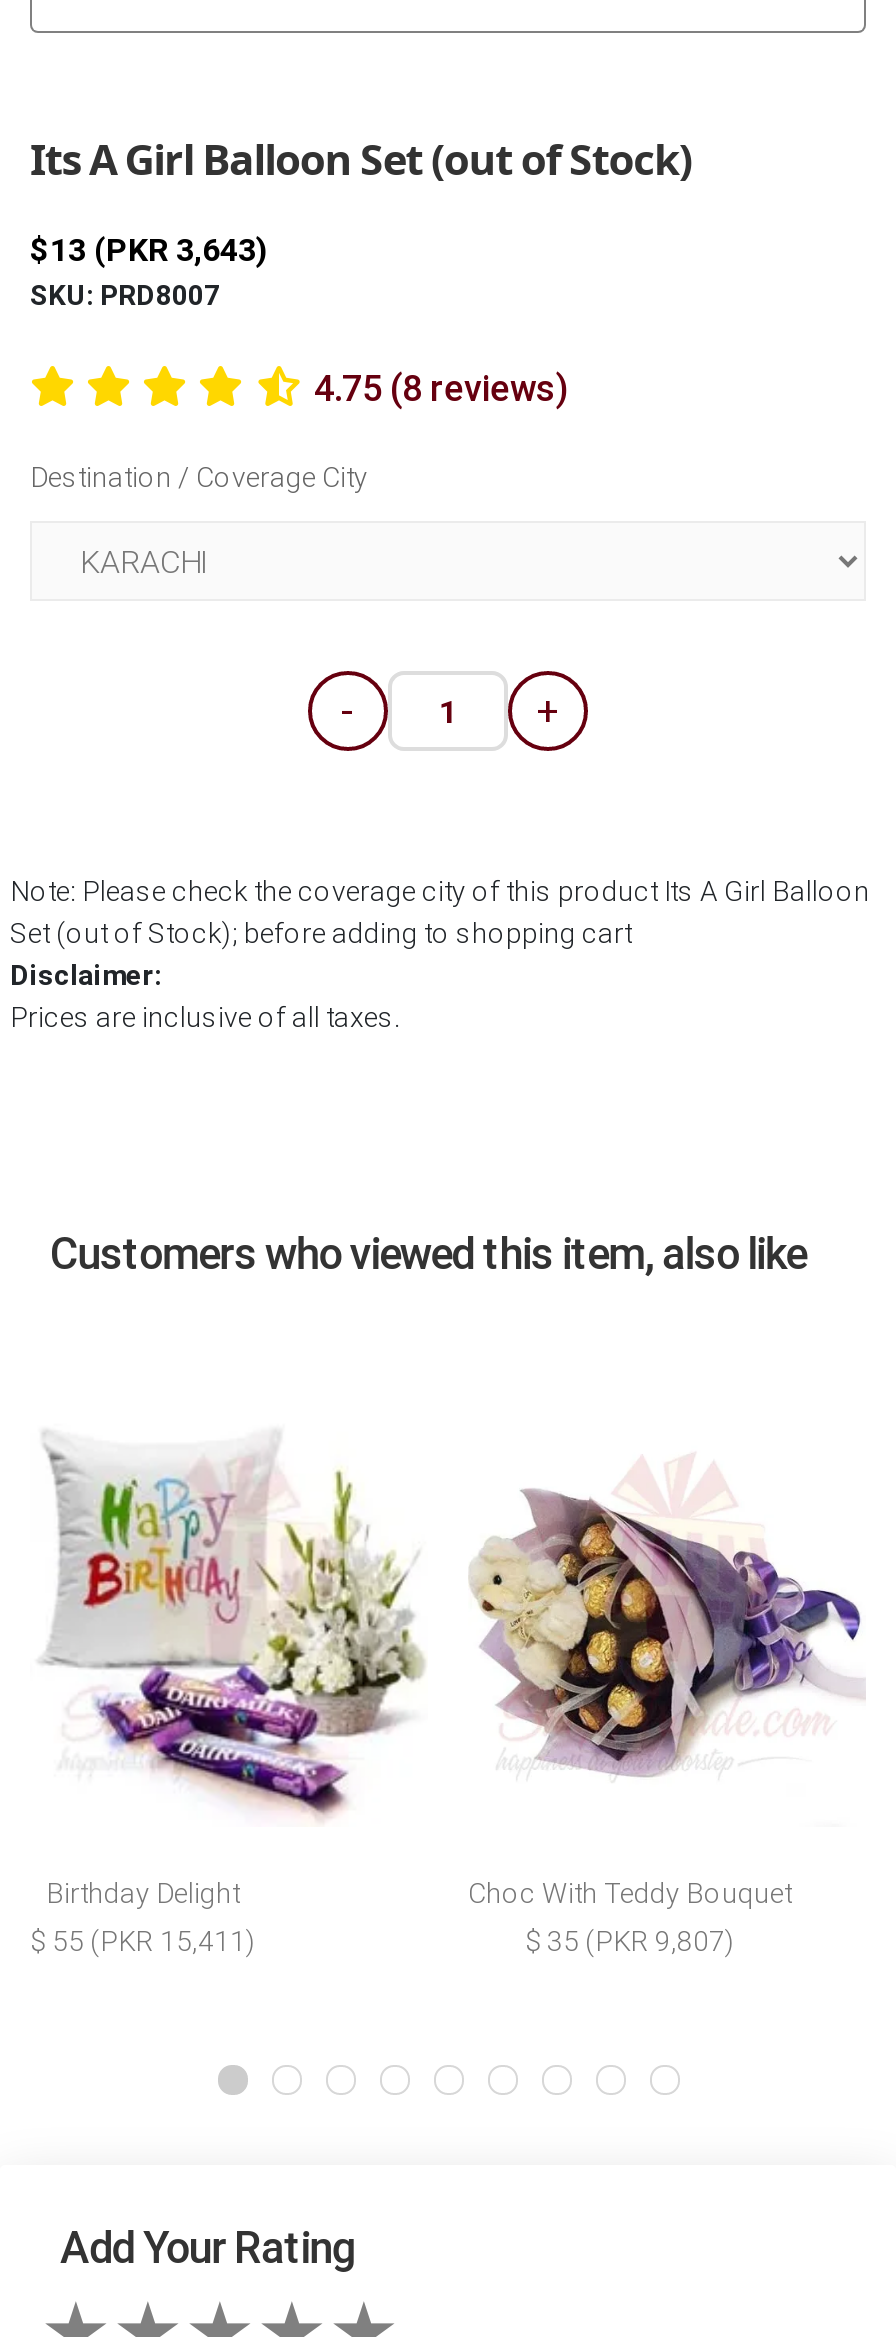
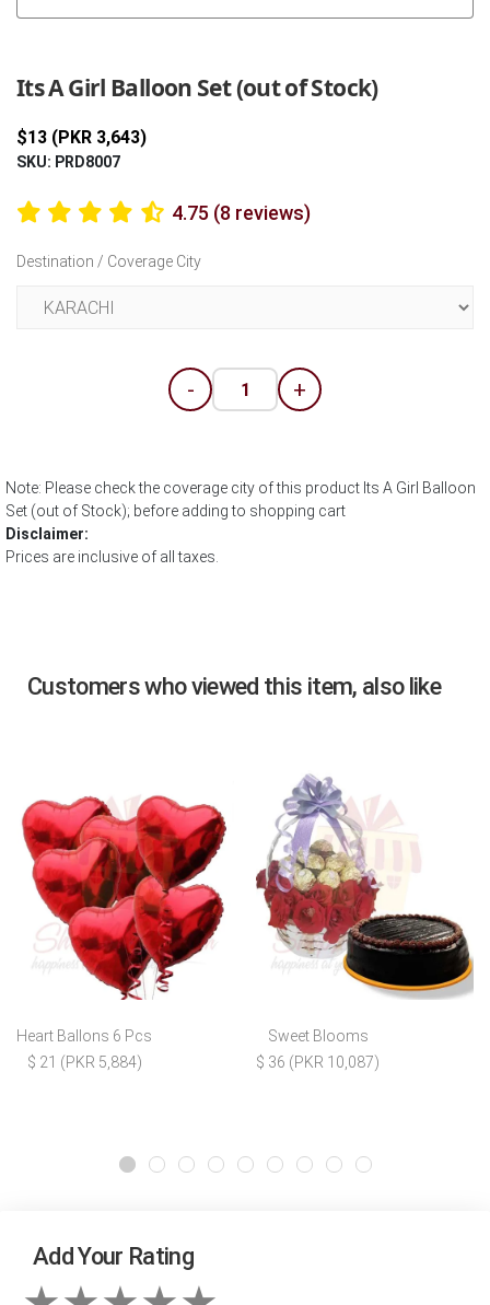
- [image]
+ [image]

- [image]
- Birthday Delight
+ [image]
+ Heart Ballons 6 Pcs

- Choc With Teddy Bouquet
+ Sweet Blooms

- $ 55 (PKR 15,411)
+ $ 21 (PKR 5,884)

- $ 35 (PKR 9,807)
+ $ 36 (PKR 10,087)
